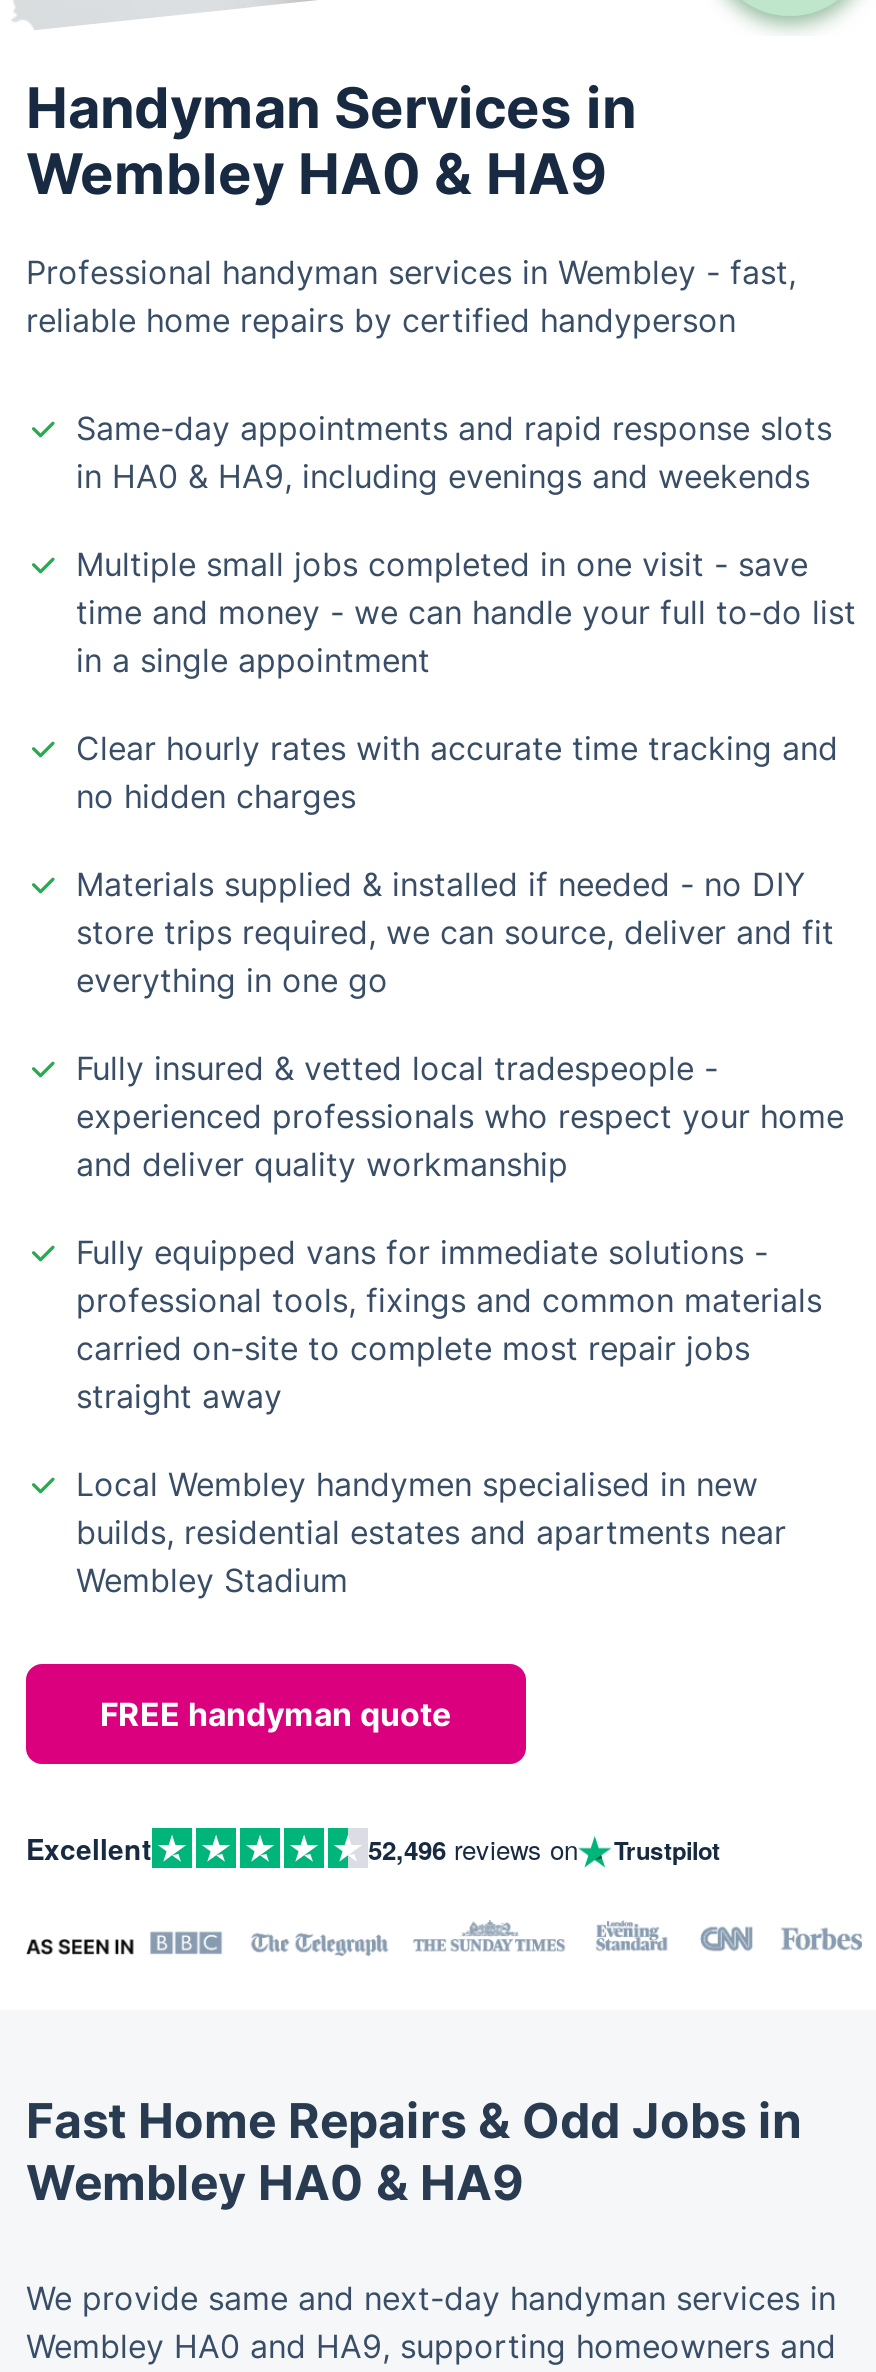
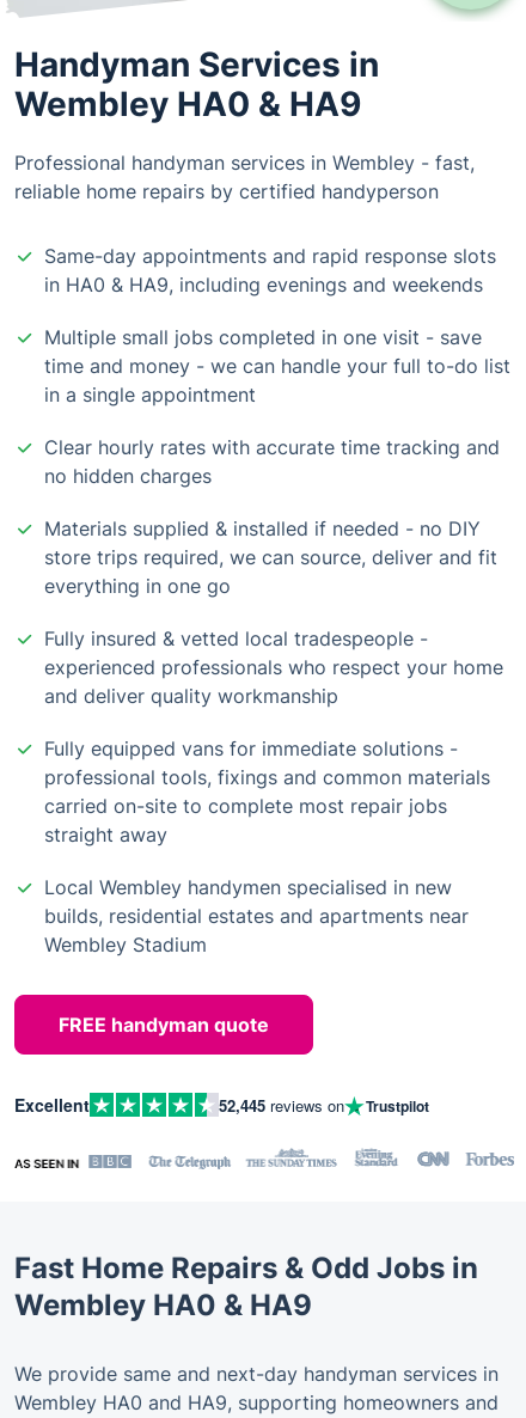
- 52,496 reviews on Trustpilot
+ 52,445 reviews on Trustpilot
